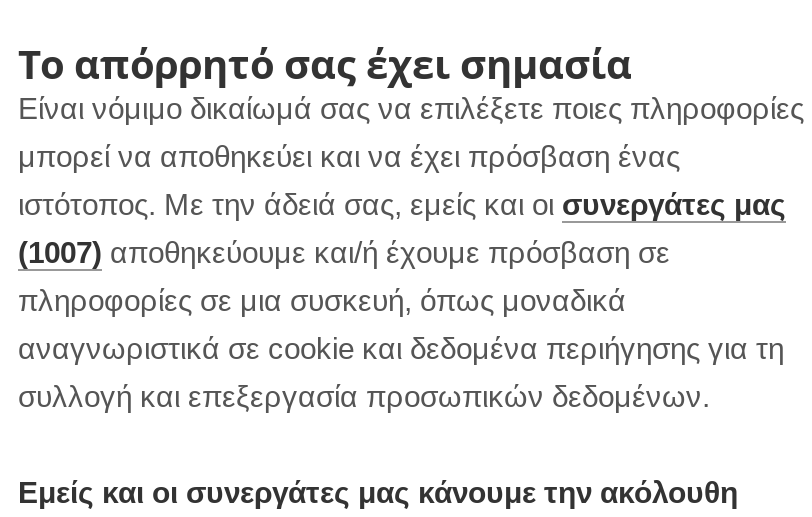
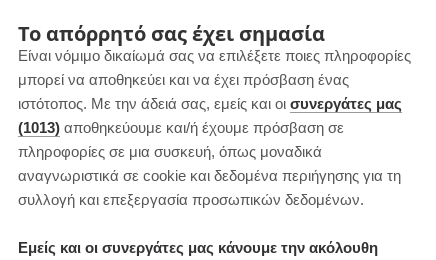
- (1007) αποθηκεύουμε και/ή έχουμε πρόσβαση σε
+ (1013) αποθηκεύουμε και/ή έχουμε πρόσβαση σε
